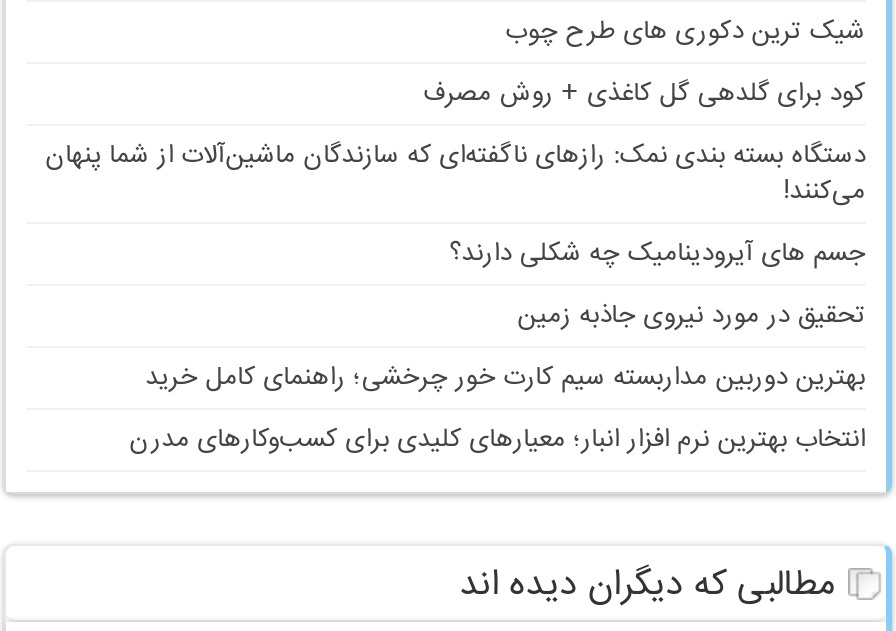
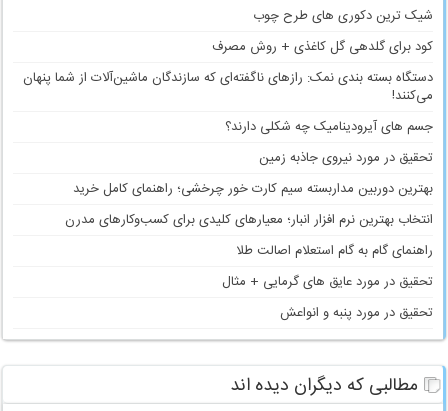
+ راهنمای گام به گام استعلام اصالت طلا
+ تحقیق در مورد عایق های گرمایی + مثال
+ تحقیق در مورد پنبه و انواعش
